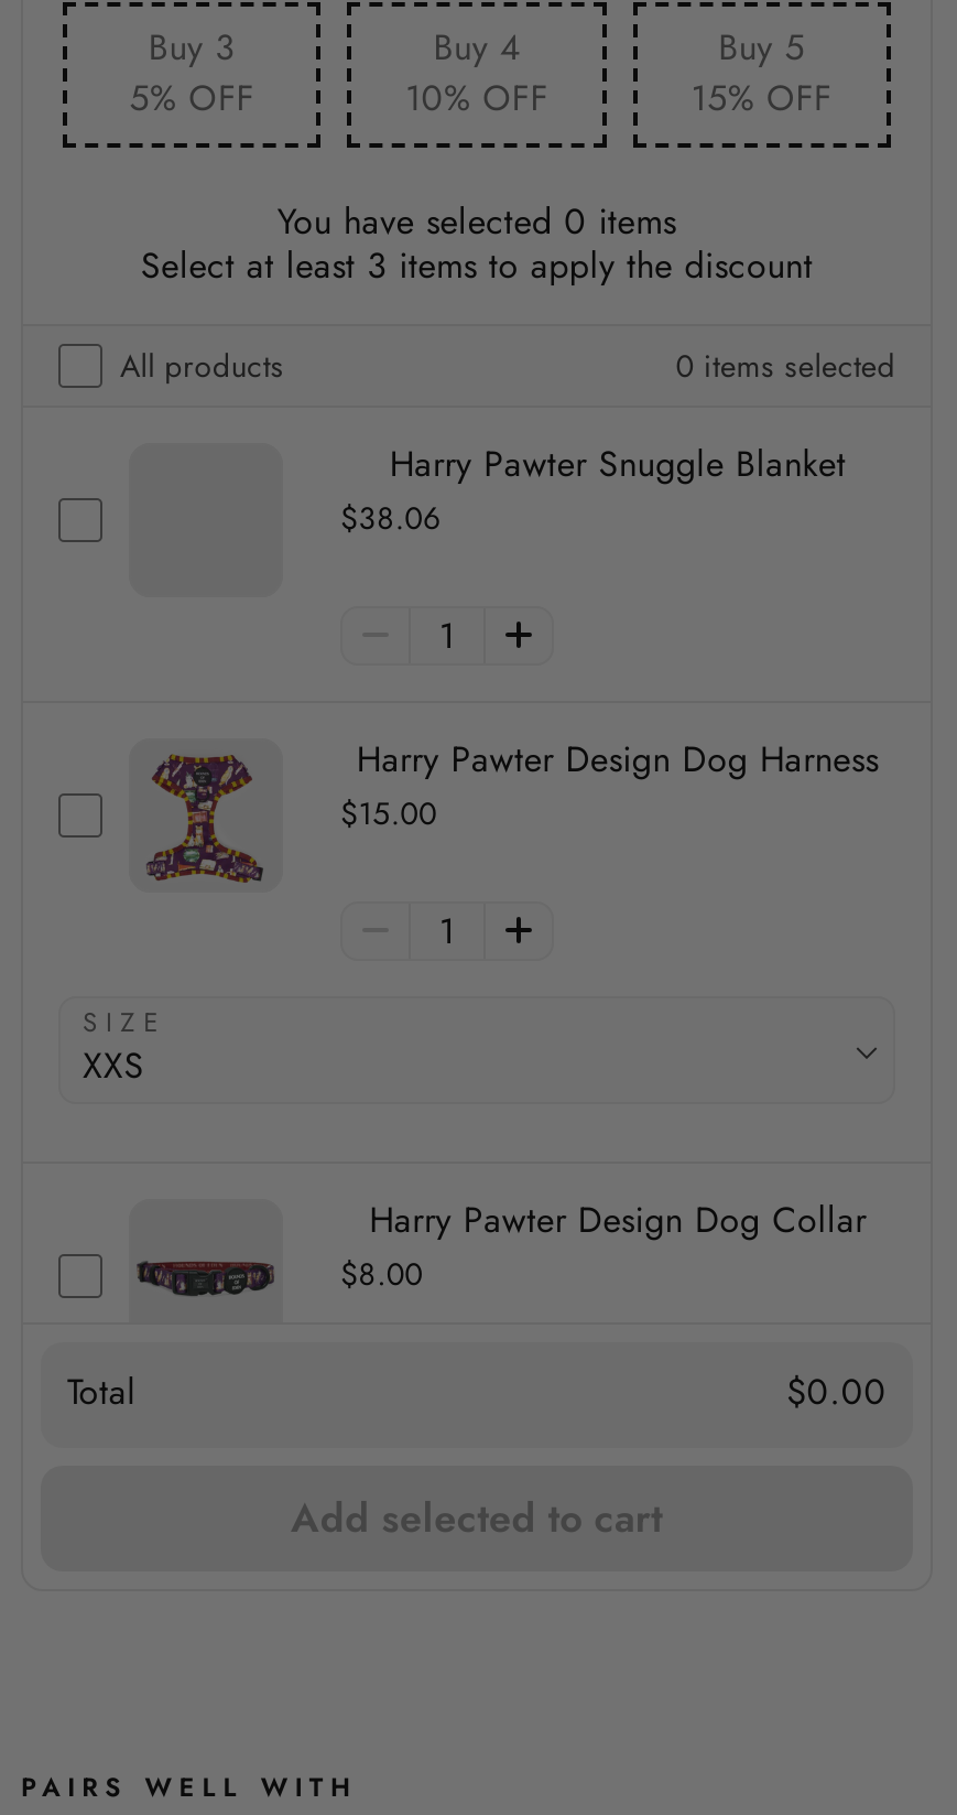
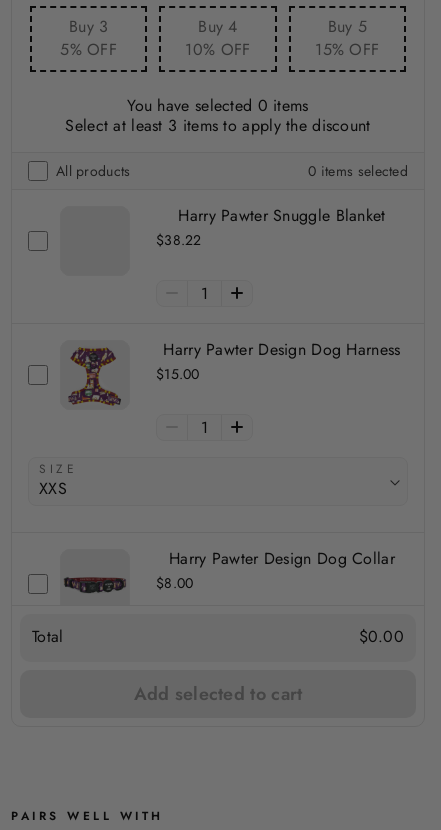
- $38.06
+ $38.22
